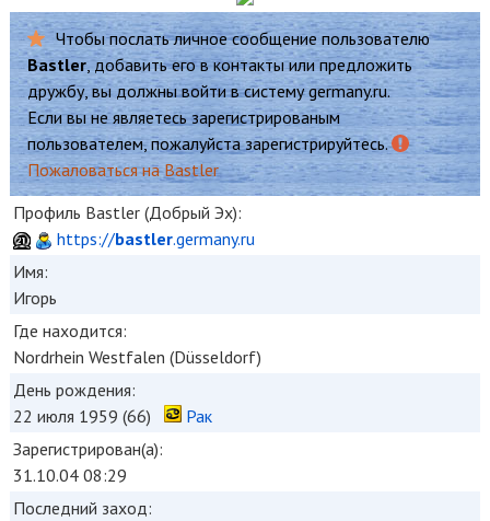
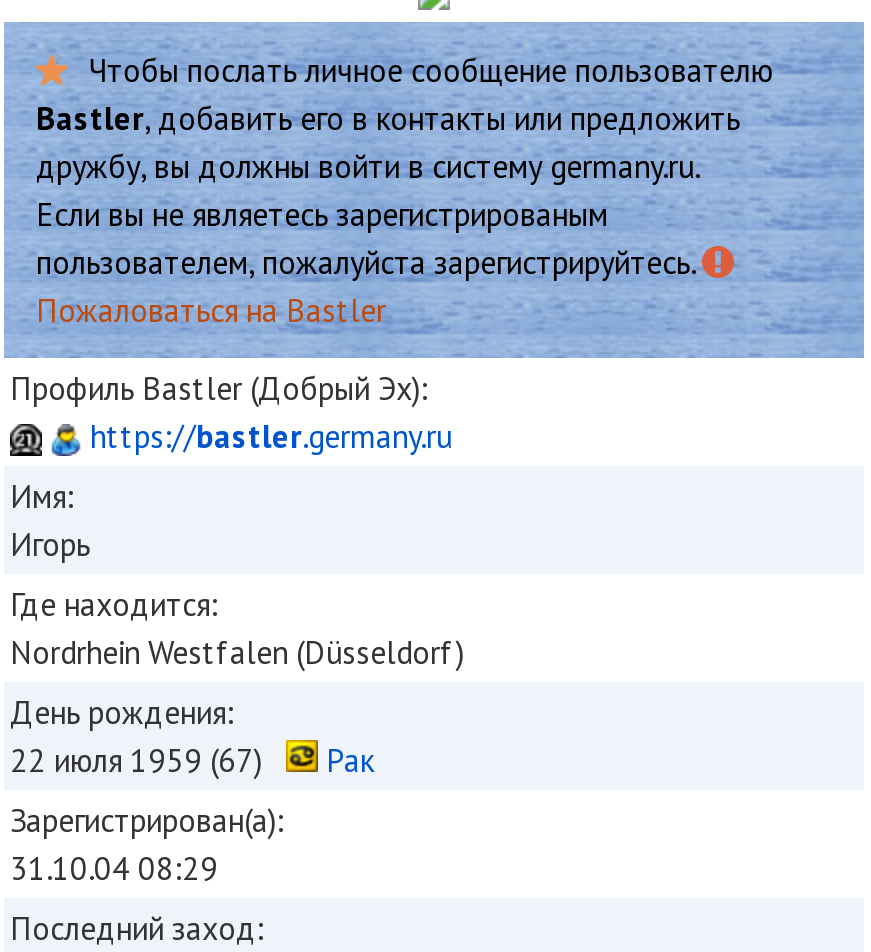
- 22 июля 1959 (66) Рак
+ 22 июля 1959 (67) Рак
